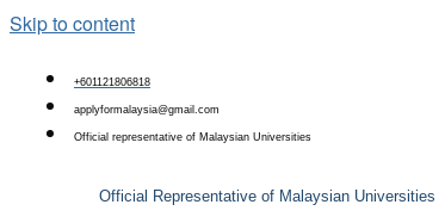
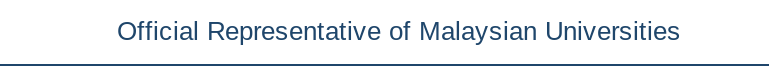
- Skip to content
- +601121806818
- applyformalaysia@gmail.com
- Official representative of Malaysian Universities
